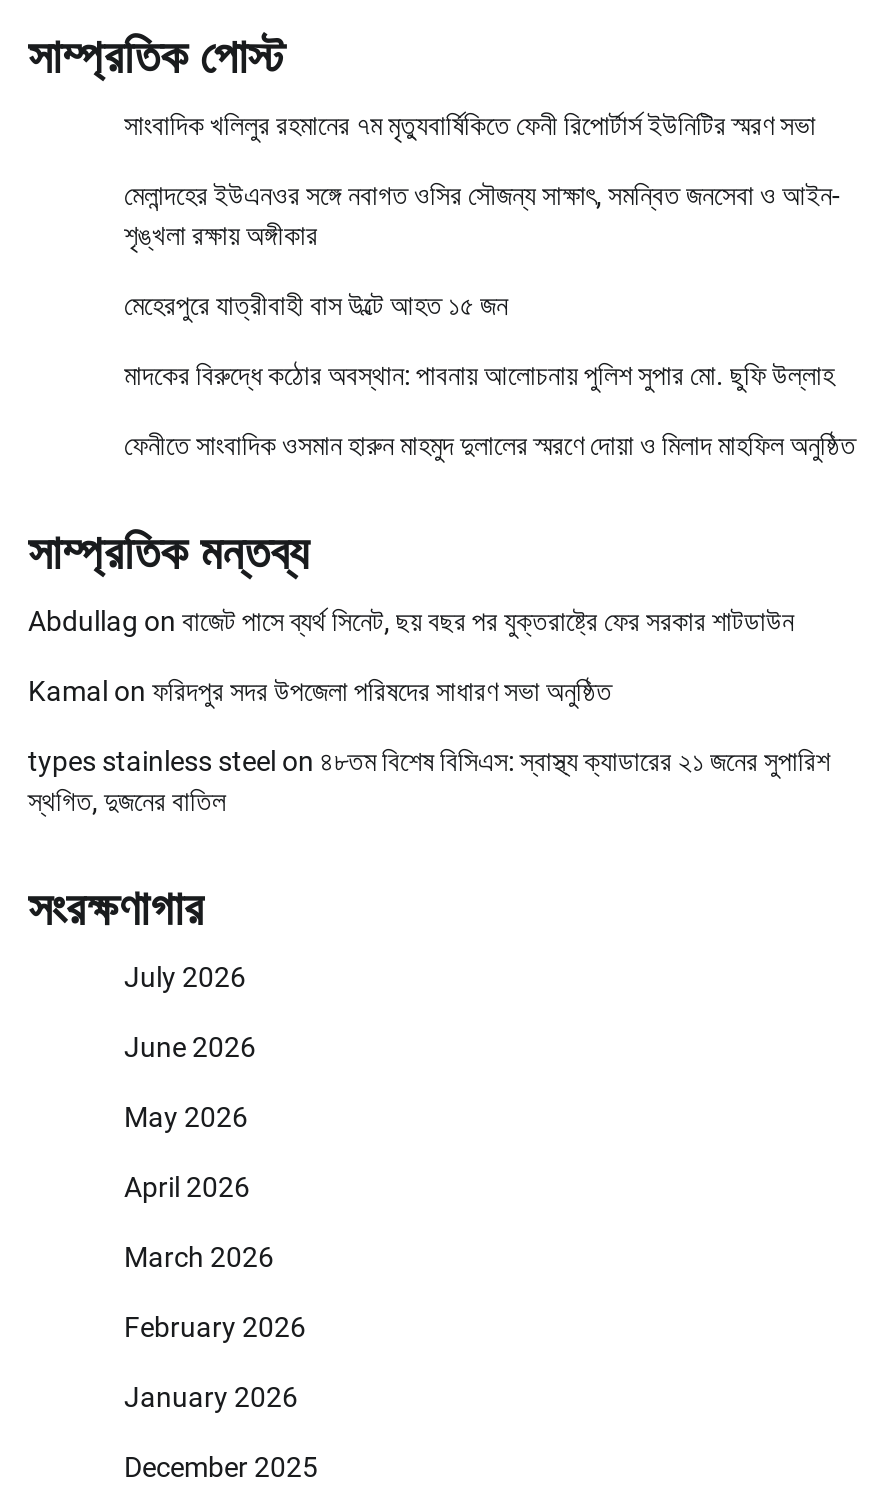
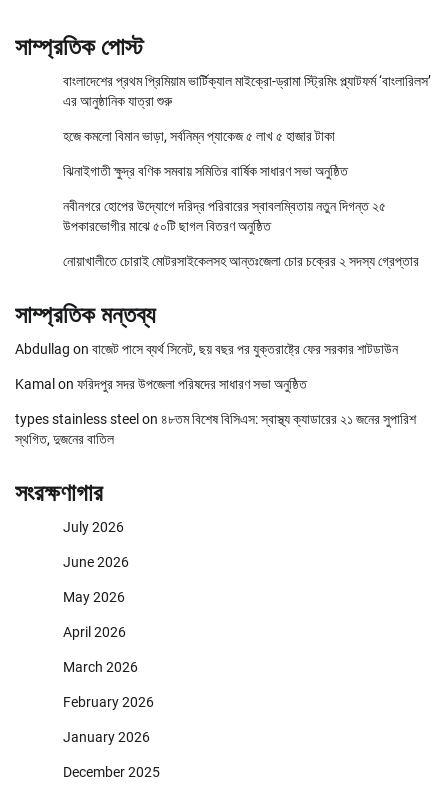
- সাংবাদিক খলিলুর রহমানের ৭ম মৃত্যুবার্ষিকিতে ফেনী রিপোর্টার্স ইউনিটির স্মরণ সভা
+ বাংলাদেশের প্রথম প্রিমিয়াম ভার্টিক্যাল মাইক্রো-ড্রামা স্ট্রিমিং প্ল্যাটফর্ম ‘বাংলারিলস’
+ এর আনুষ্ঠানিক যাত্রা শুরু

- মেলান্দহের ইউএনওর সঙ্গে নবাগত ওসির সৌজন্য সাক্ষাৎ, সমন্বিত জনসেবা ও আইন-
- শৃঙ্খলা রক্ষায় অঙ্গীকার
+ হজে কমলো বিমান ভাড়া, সর্বনিম্ন প্যাকেজ ৫ লাখ ৫ হাজার টাকা

- মেহেরপুরে যাত্রীবাহী বাস উল্টে আহত ১৫ জন
+ ঝিনাইগাতী ক্ষুদ্র বণিক সমবায় সমিতির বার্ষিক সাধারণ সভা অনুষ্ঠিত

- মাদকের বিরুদ্ধে কঠোর অবস্থান: পাবনায় আলোচনায় পুলিশ সুপার মো. ছুফি উল্লাহ
+ নবীনগরে হোপের উদ্যোগে দরিদ্র পরিবারের স্বাবলম্বিতায় নতুন দিগন্ত ২৫
+ উপকারভোগীর মাঝে ৫০টি ছাগল বিতরণ অনুষ্ঠিত

- ফেনীতে সাংবাদিক ওসমান হারুন মাহমুদ দুলালের স্মরণে দোয়া ও মিলাদ মাহফিল অনুষ্ঠিত
+ নোয়াখালীতে চোরাই মোটরসাইকেলসহ আন্তঃজেলা চোর চক্রের ২ সদস্য গ্রেপ্তার
